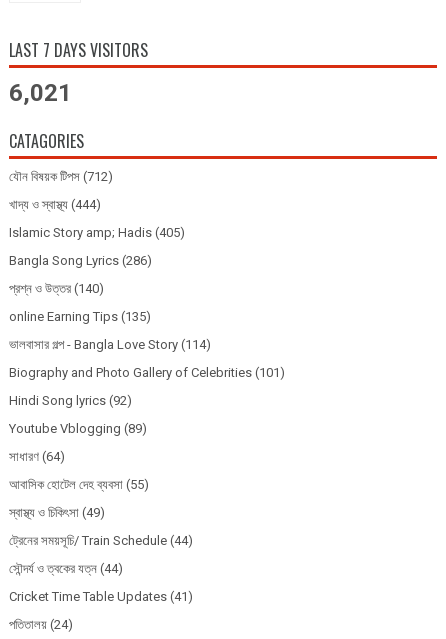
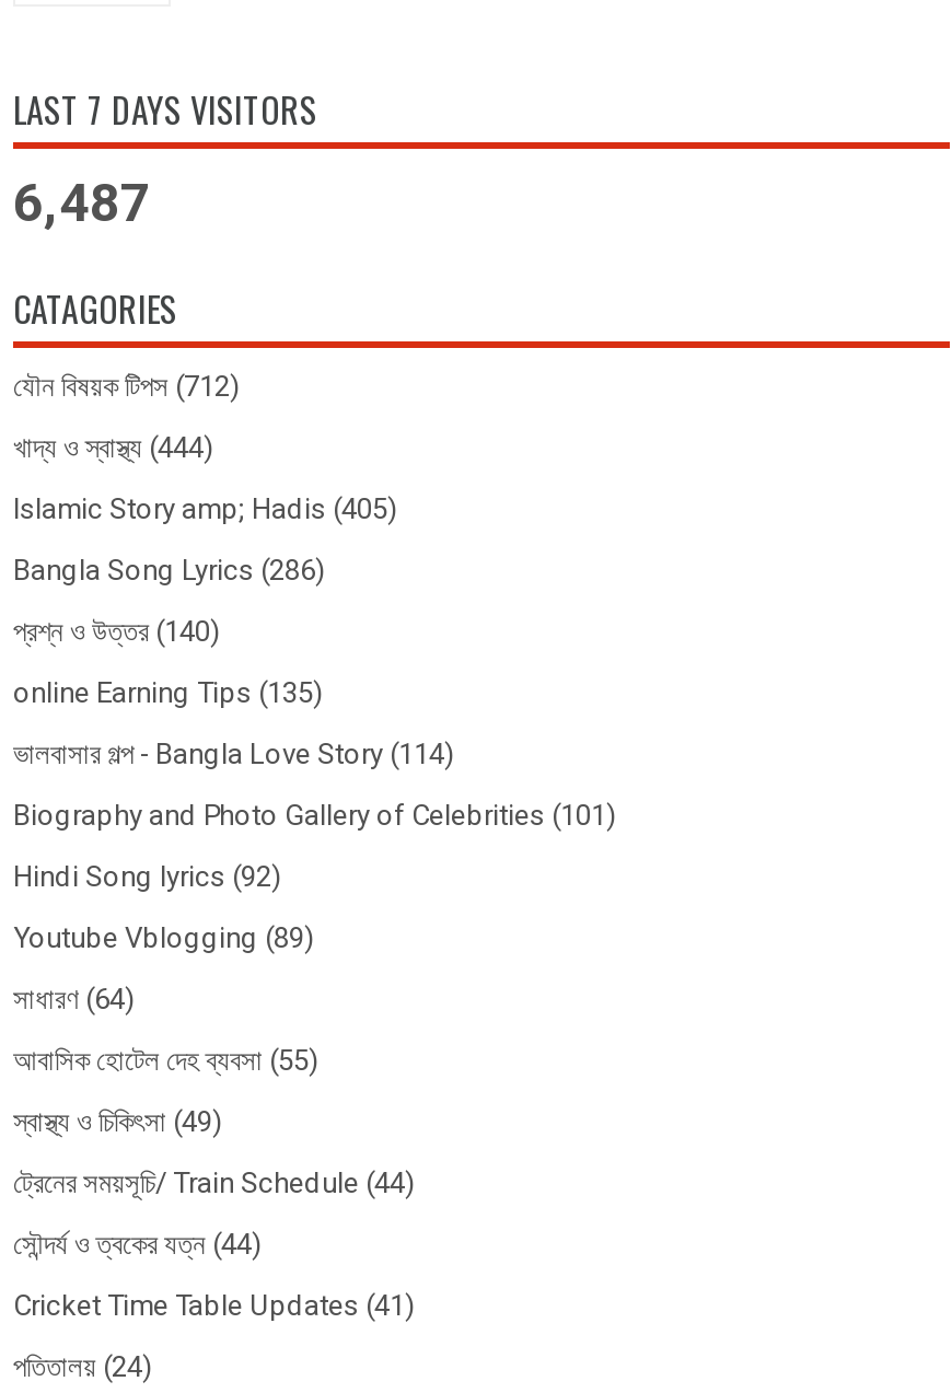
- 6,021
+ 6,487
